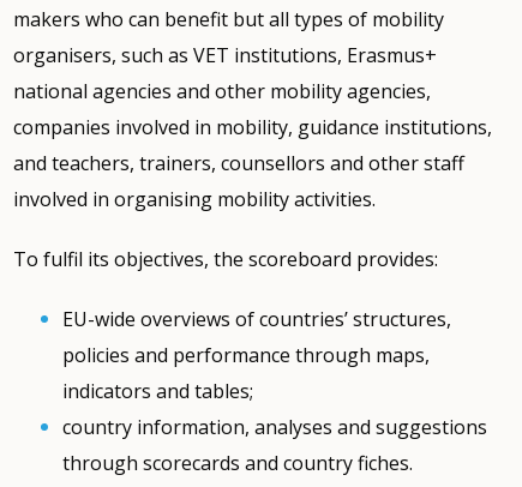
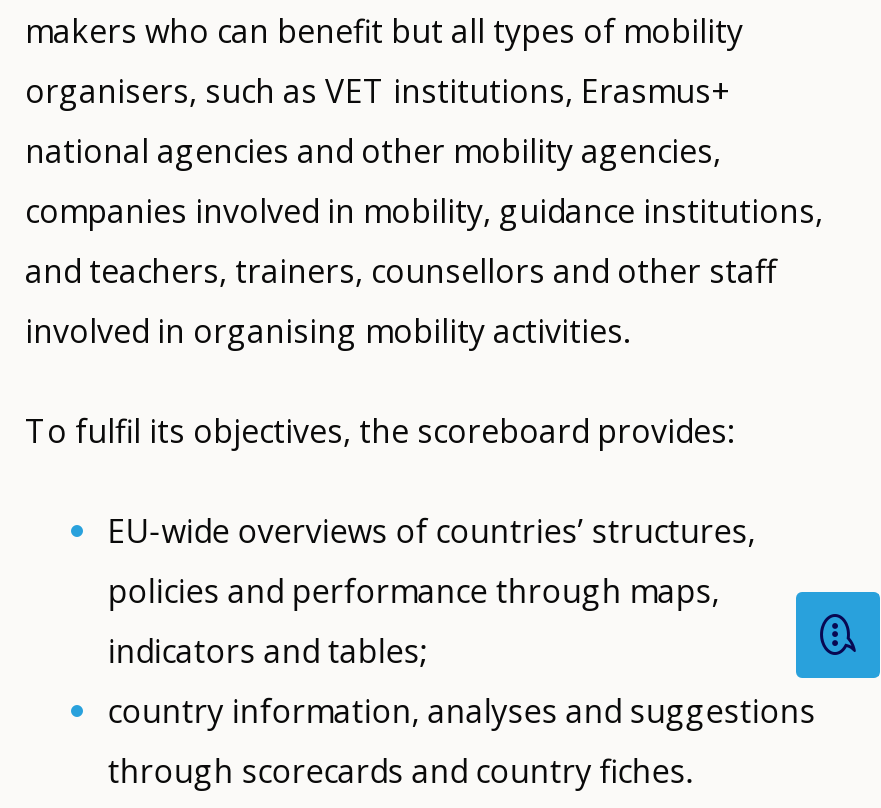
+ [image]
